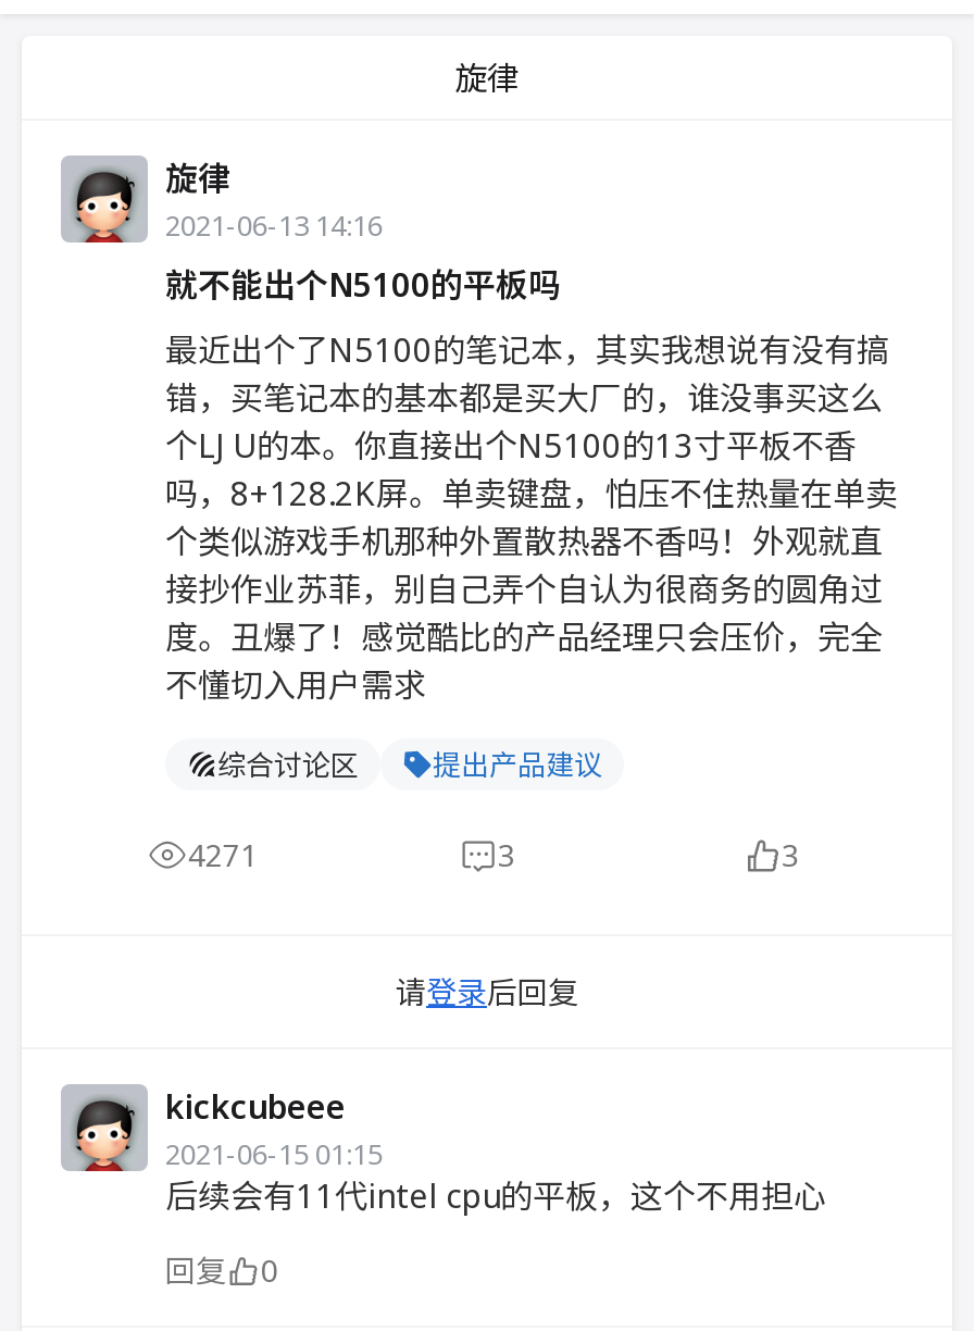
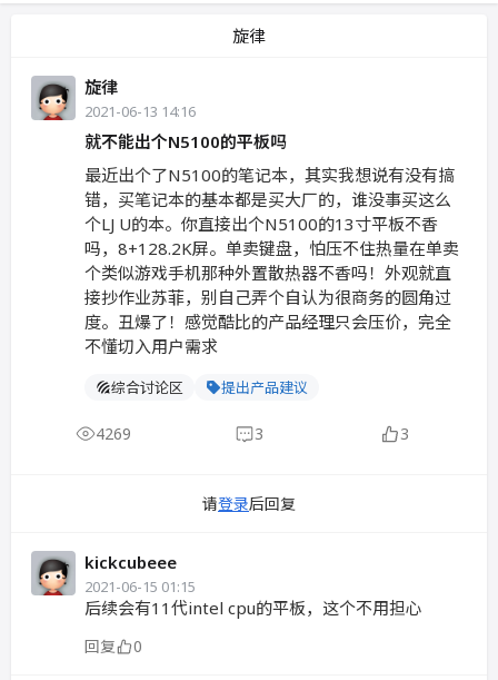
- 4271
+ 4269
